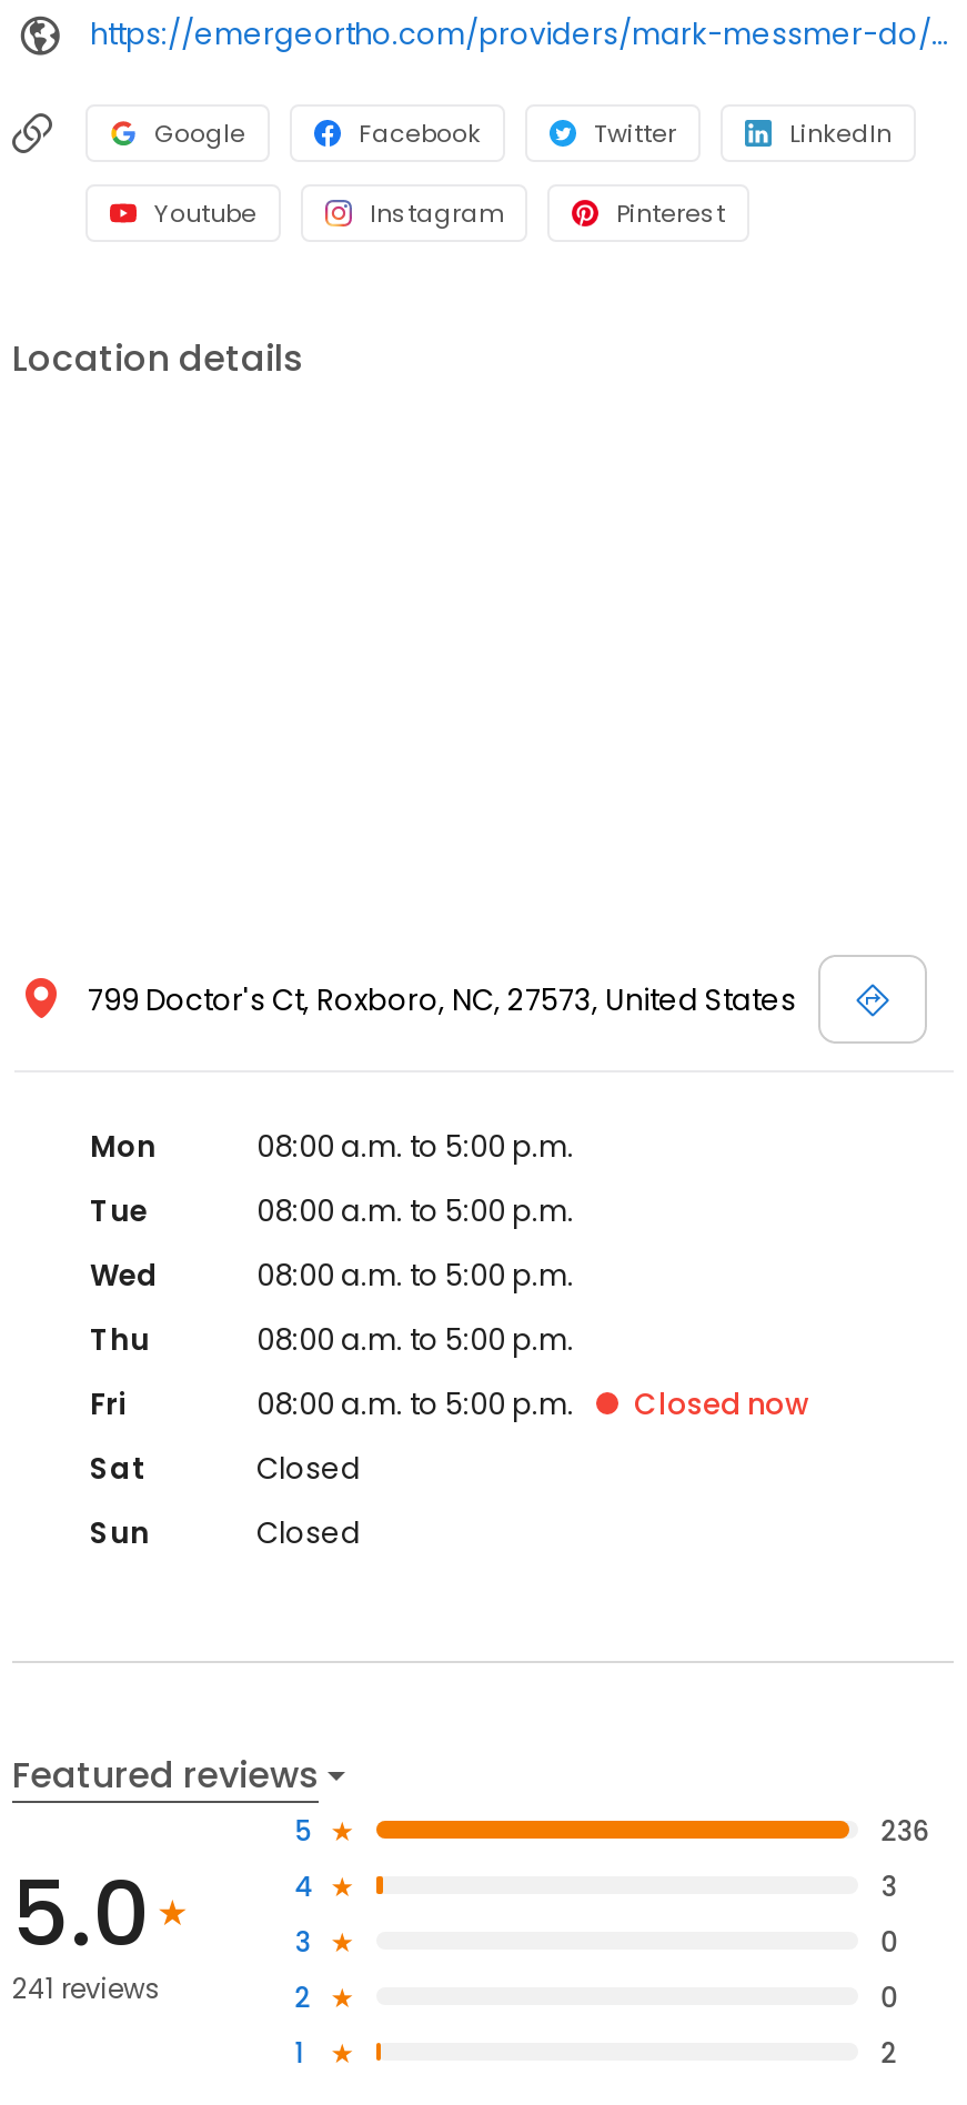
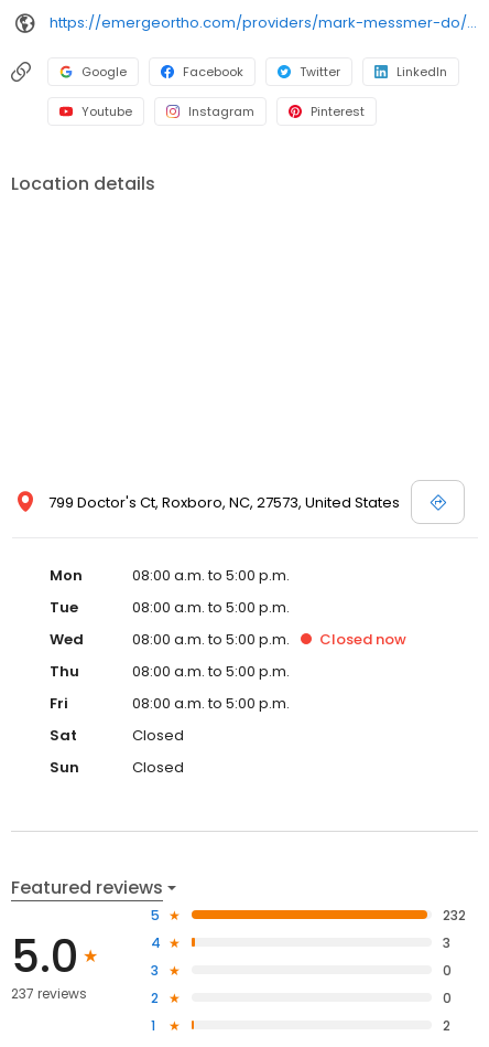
moved up: Closed now

- 236
+ 232

- 241 reviews
+ 237 reviews
